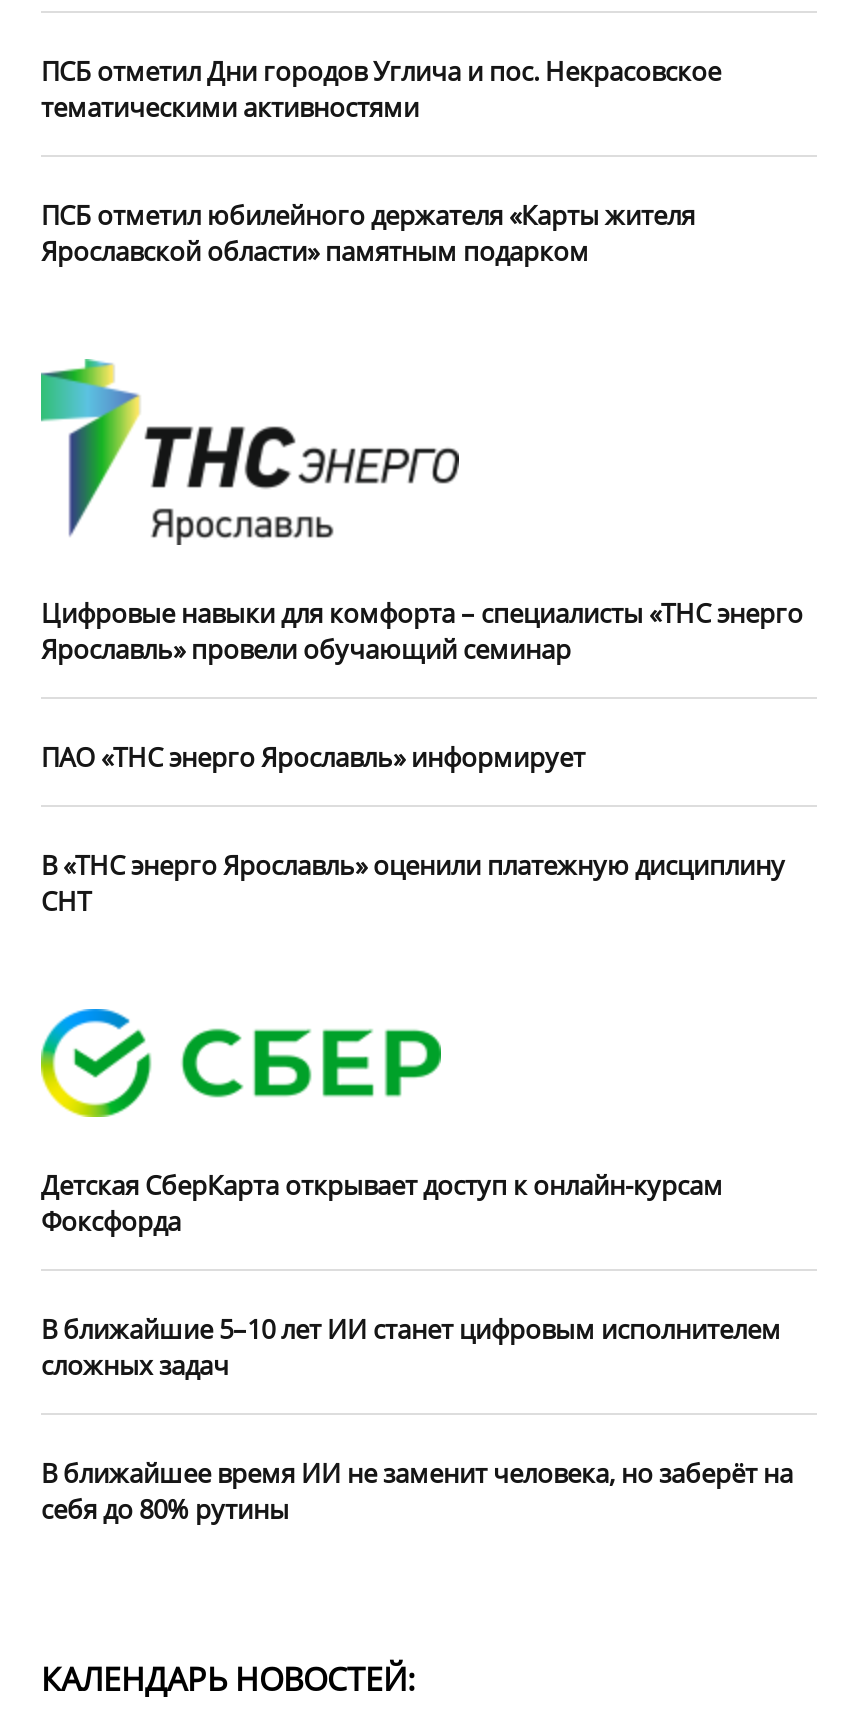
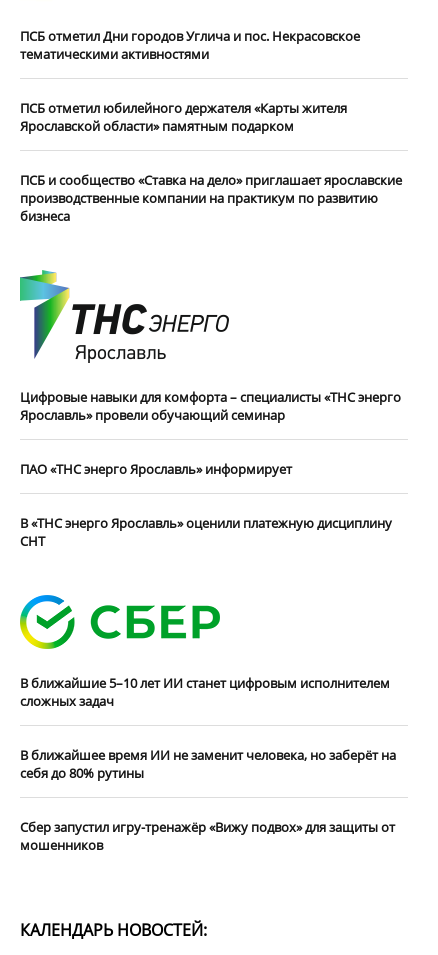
+ ПСБ и сообщество «Ставка на дело» приглашает ярославские
+ производственные компании на практикум по развитию
+ бизнеса

- Детская СберКарта открывает доступ к онлайн-курсам
- Фоксфорда

+ Сбер запустил игру-тренажёр «Вижу подвох» для защиты от
+ мошенников
